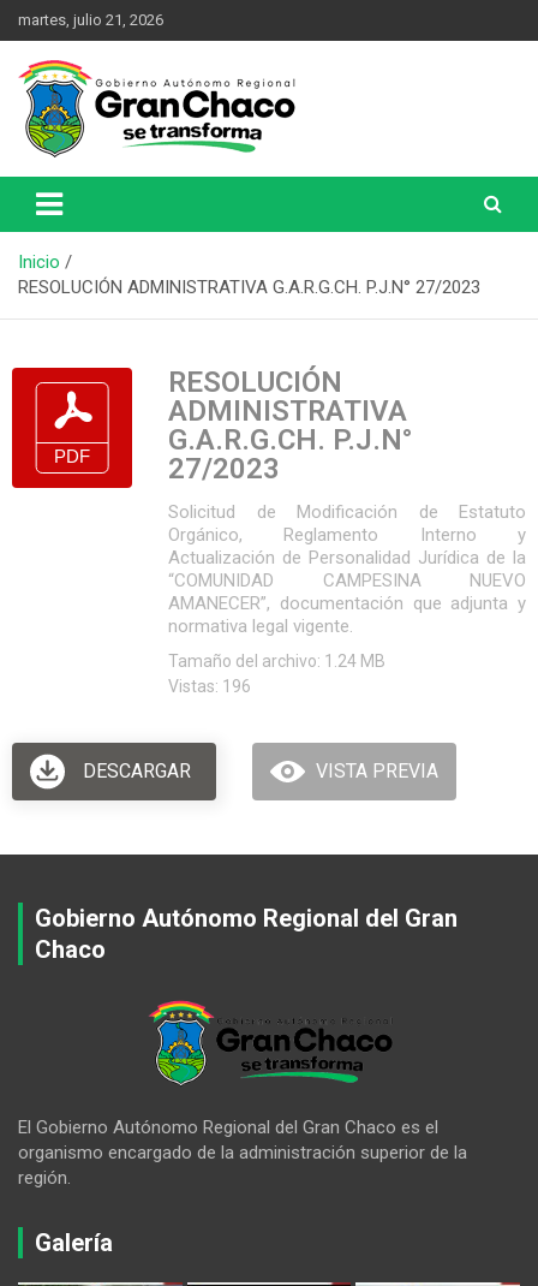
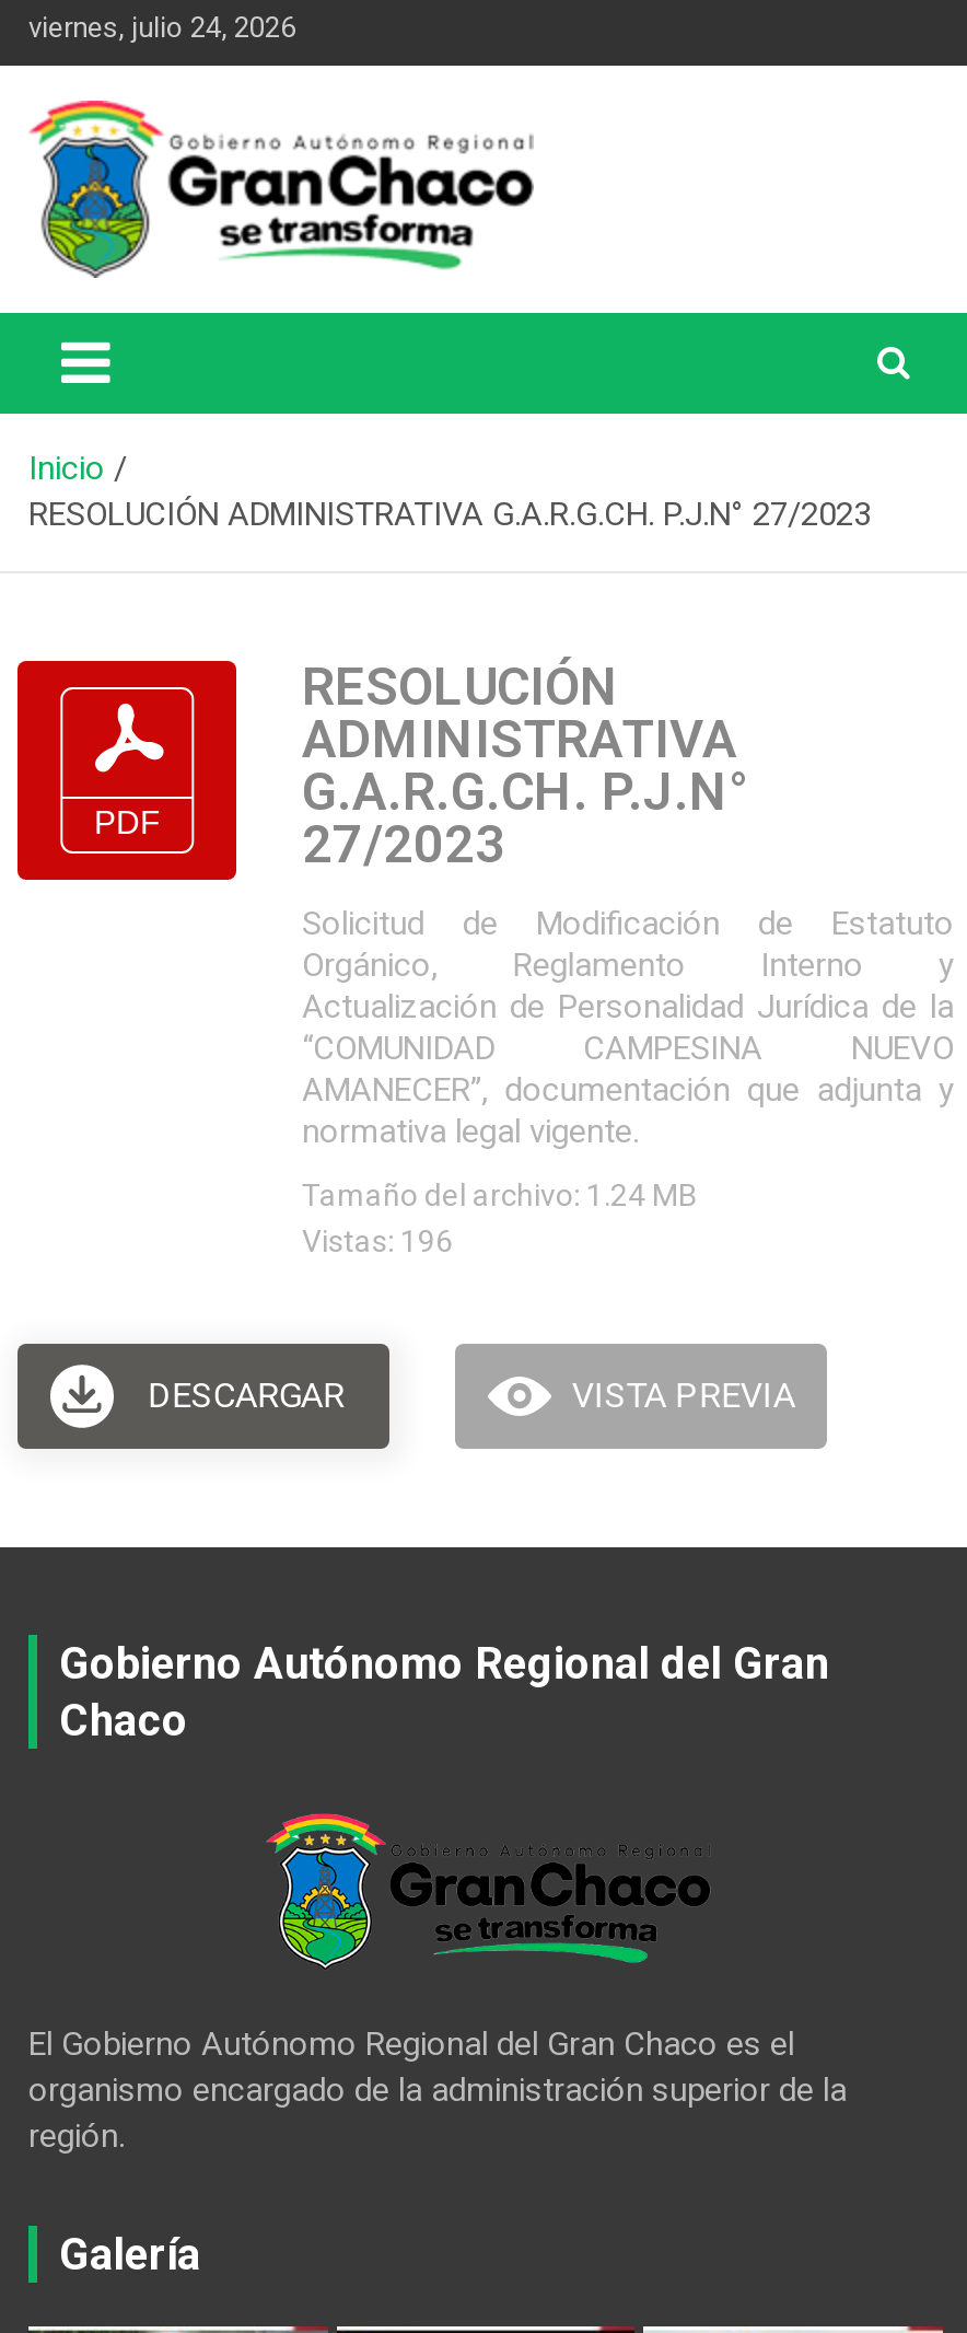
- martes, julio 21, 2026
+ viernes, julio 24, 2026
